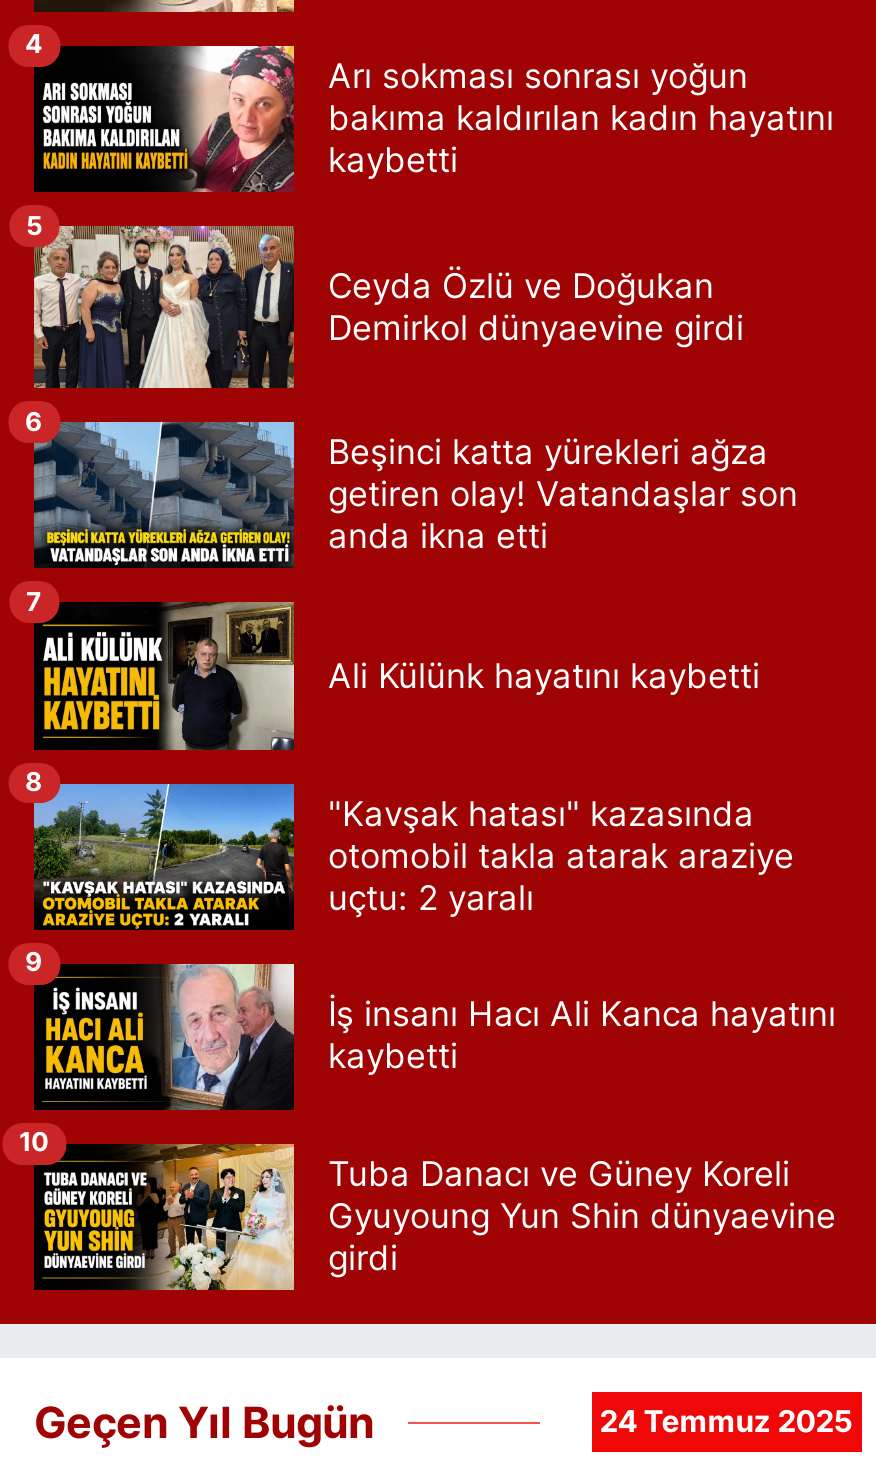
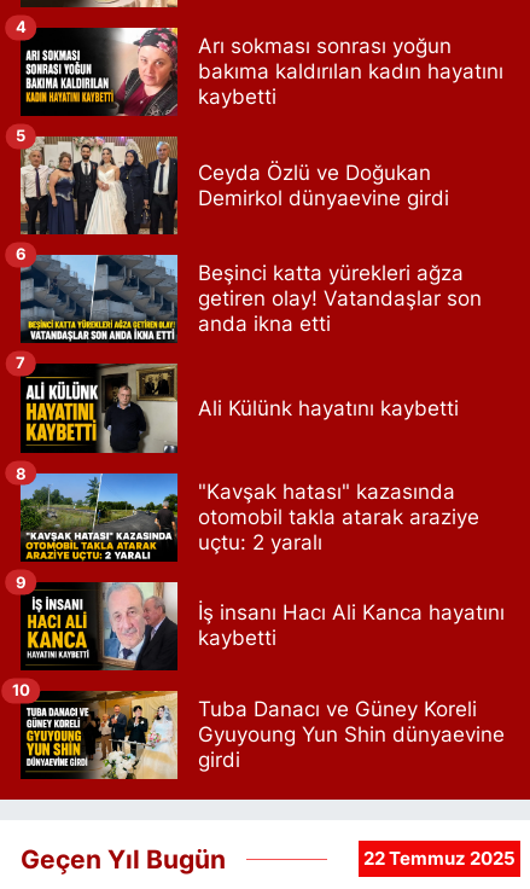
- 24 Temmuz 2025
+ 22 Temmuz 2025
